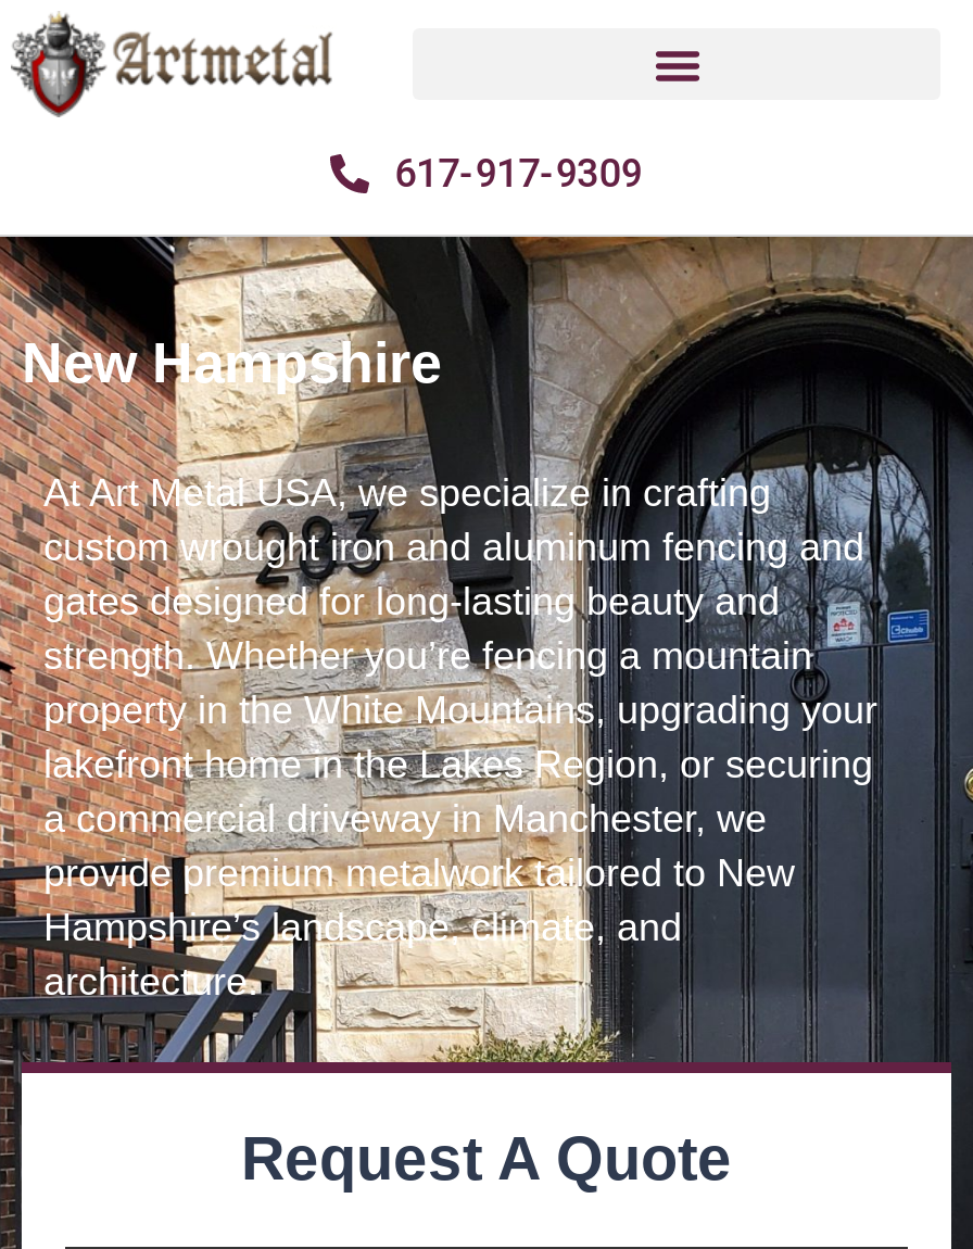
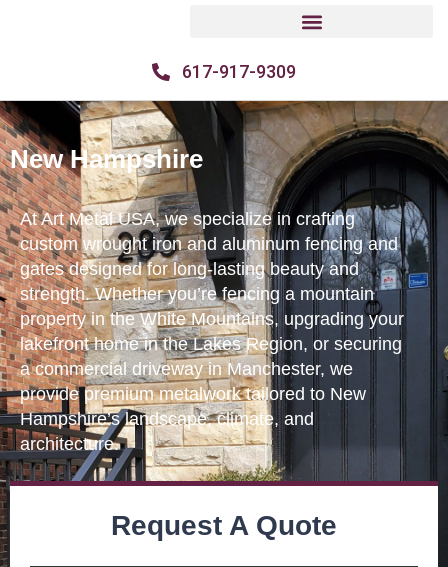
- [image]
